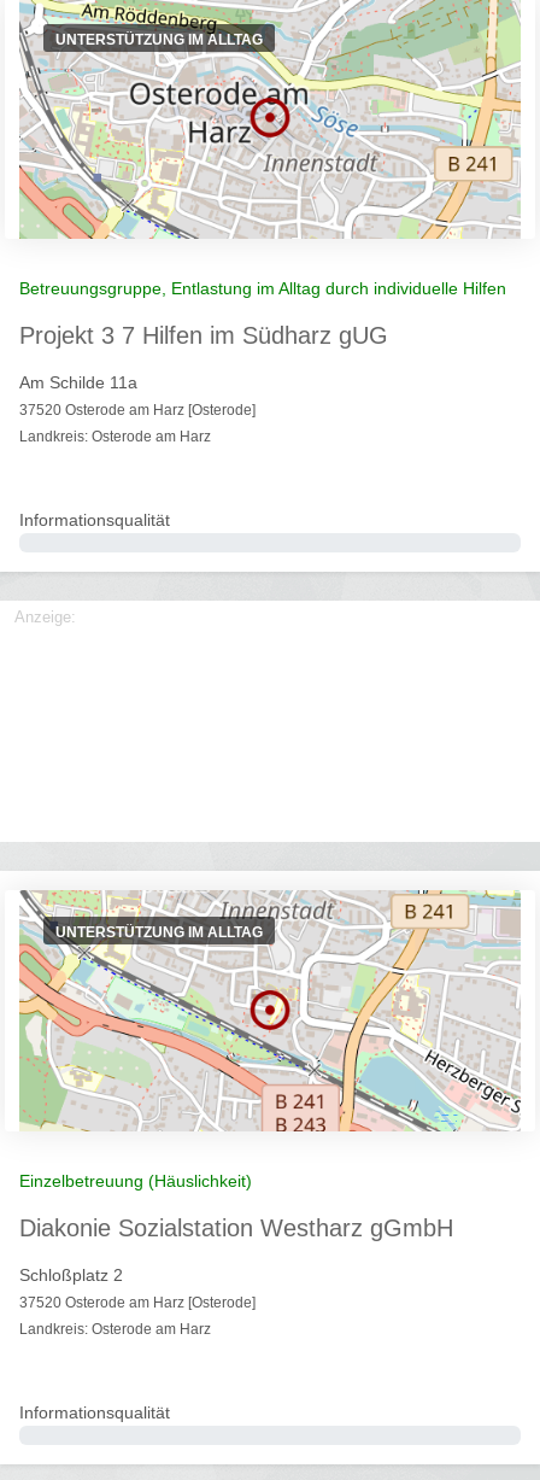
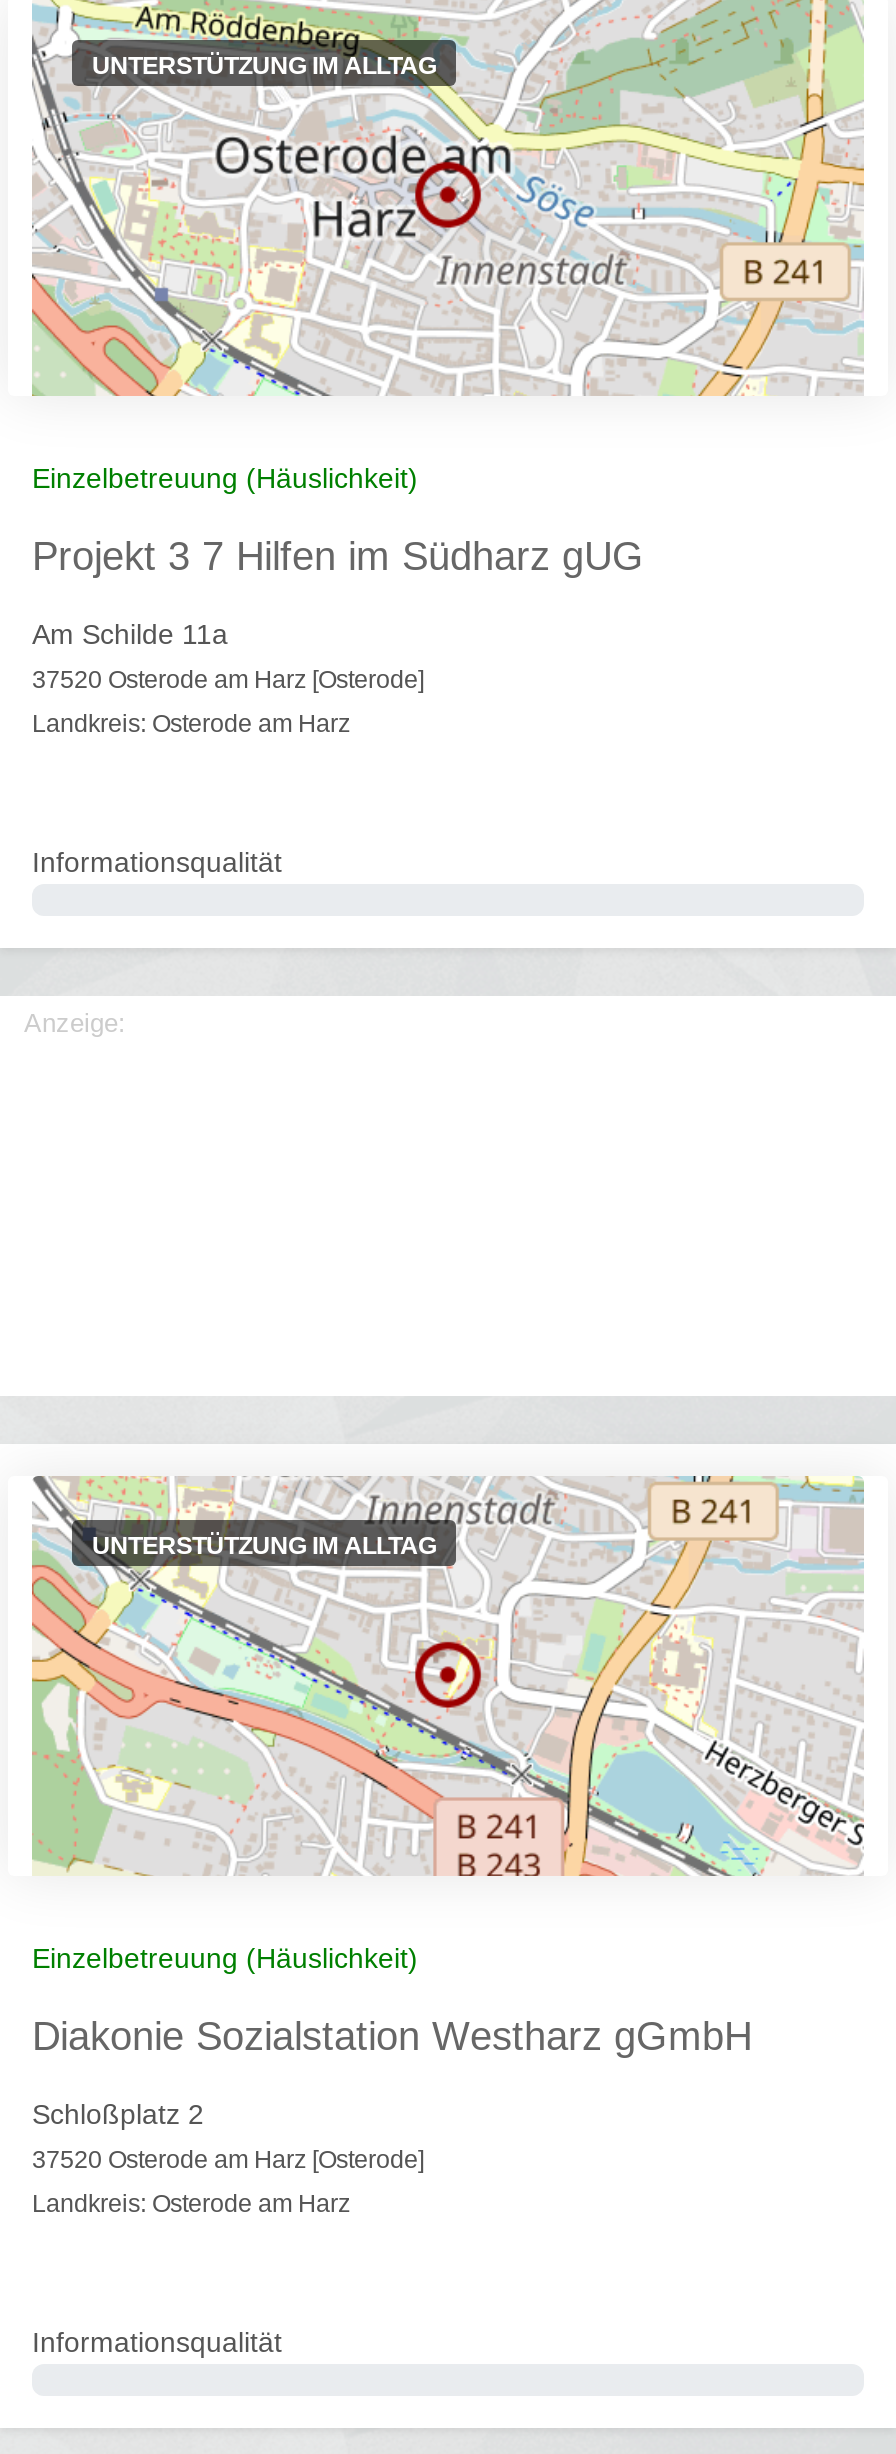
- Betreuungsgruppe, Entlastung im Alltag durch individuelle Hilfen
+ Einzelbetreuung (Häuslichkeit)
